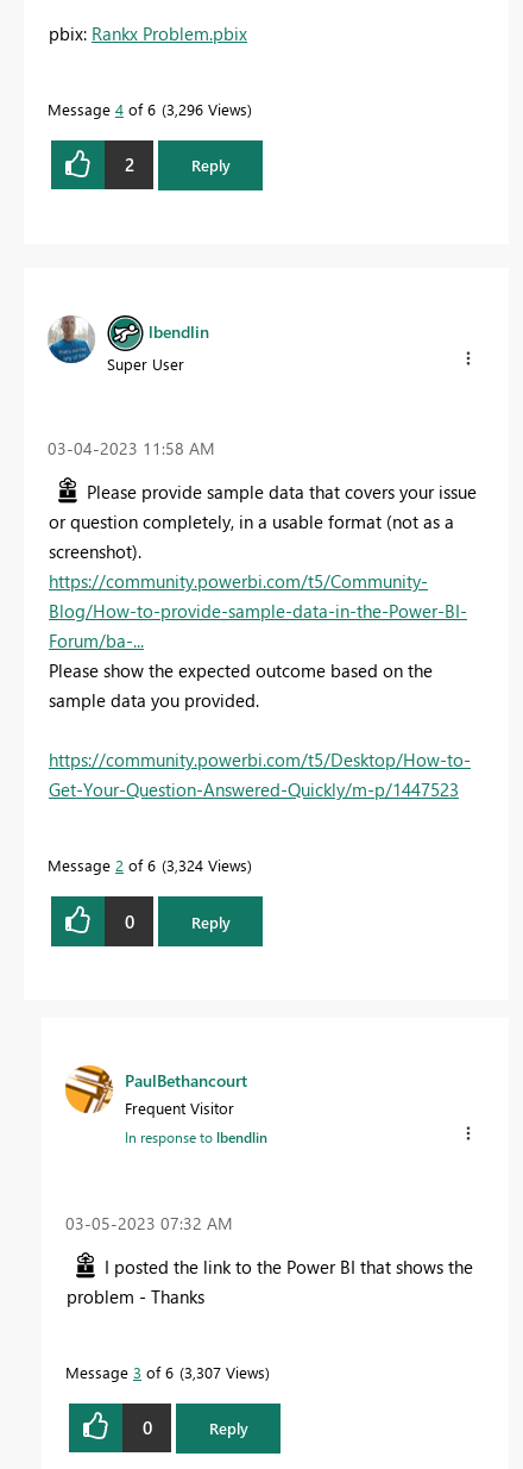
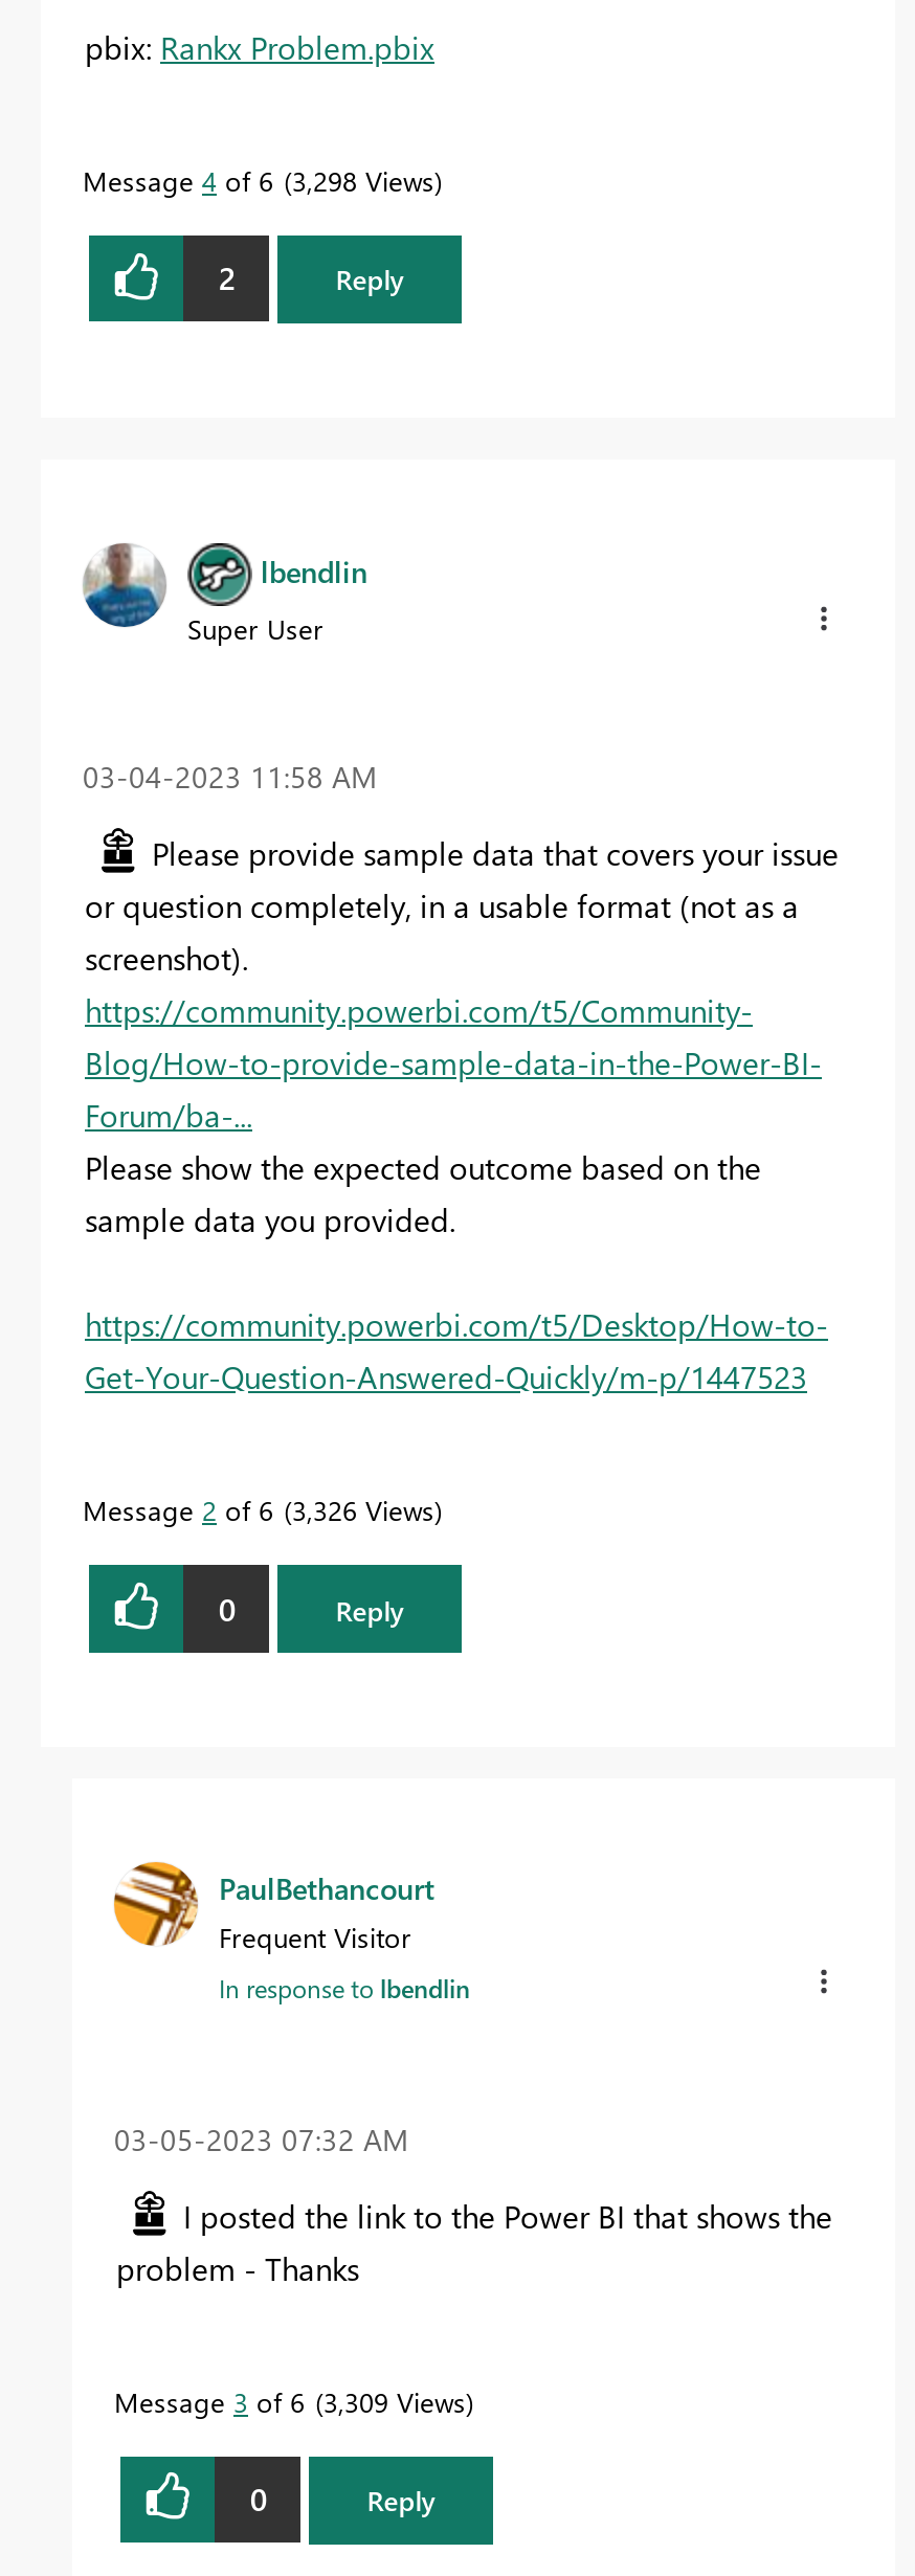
- Message 4 of 6 3,296 Views
+ Message 4 of 6 3,298 Views

- Message 2 of 6 3,324 Views
+ Message 2 of 6 3,326 Views

- Message 3 of 6 3,307 Views
+ Message 3 of 6 3,309 Views
